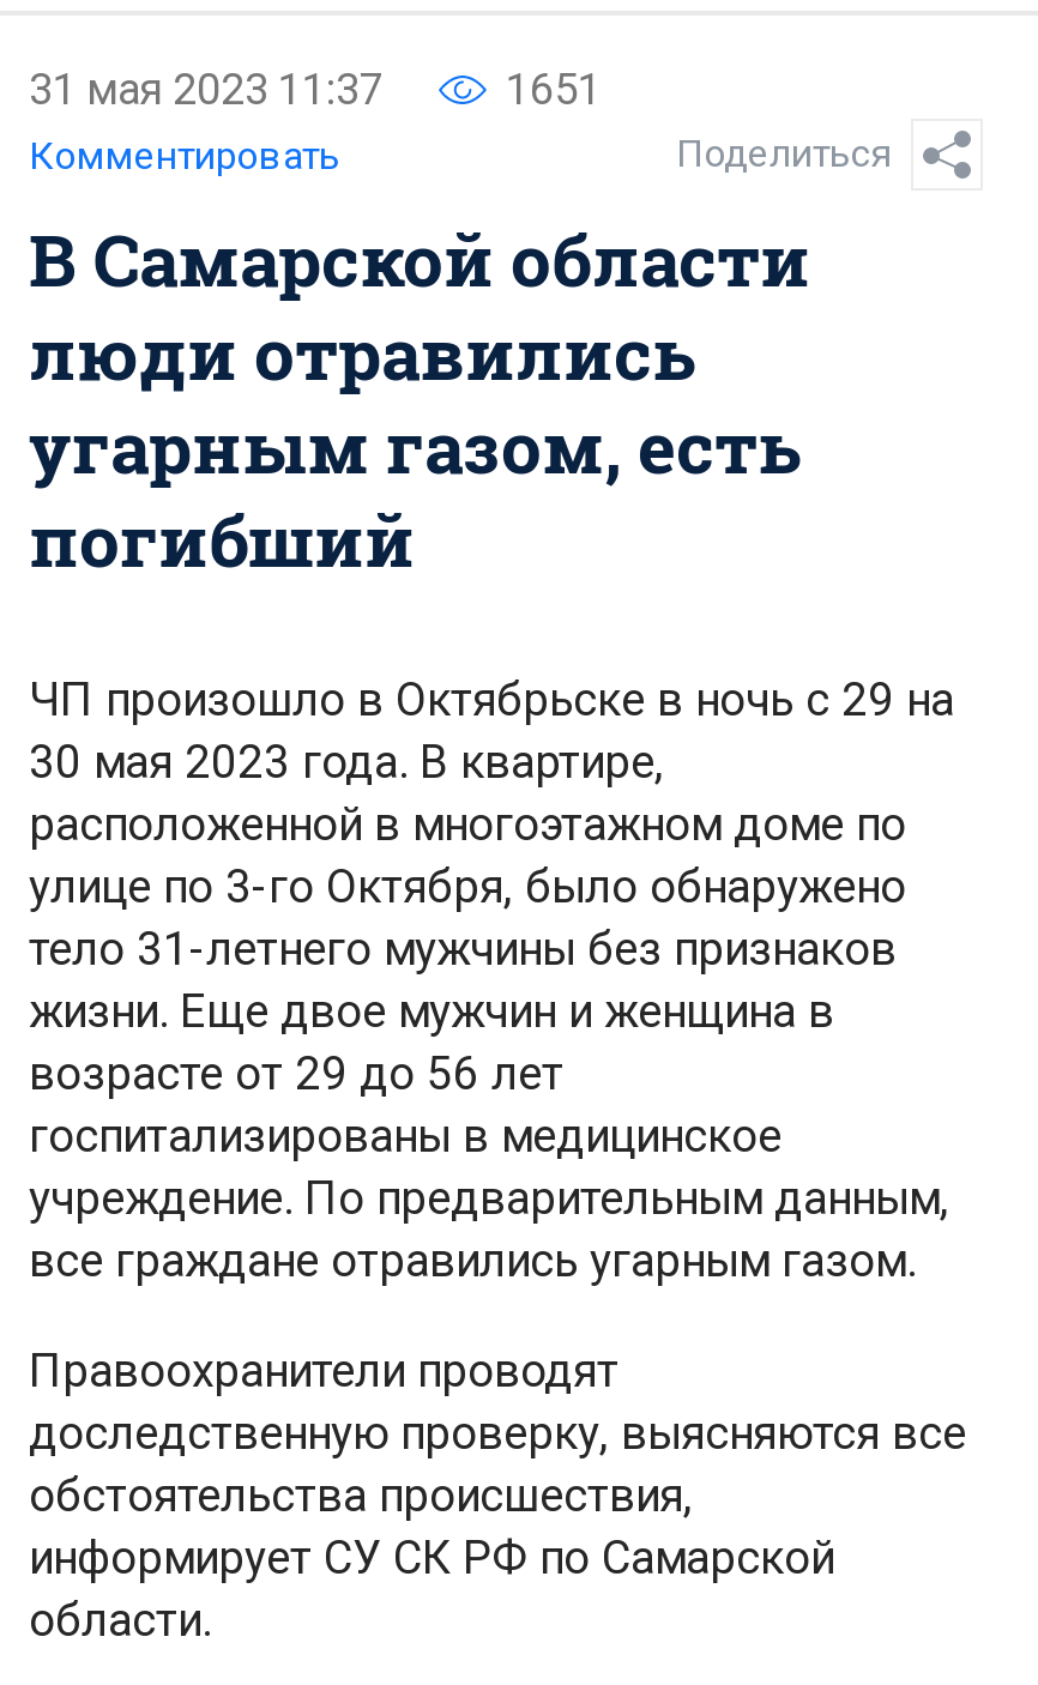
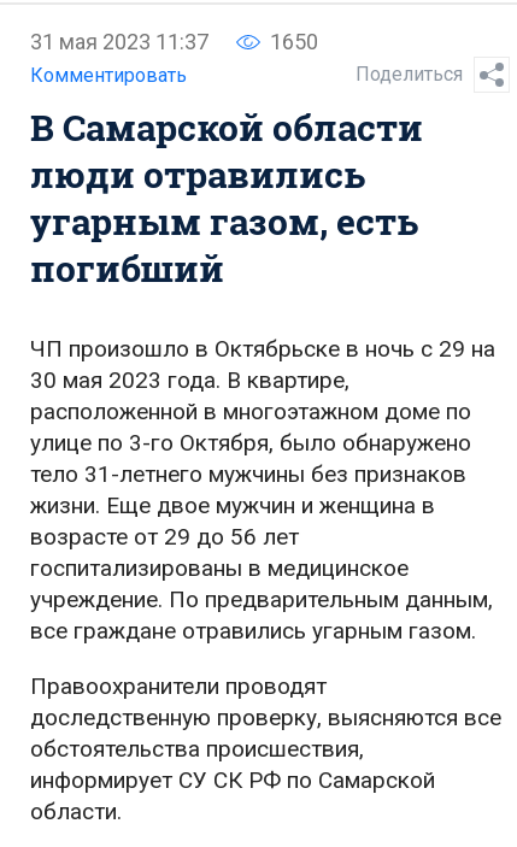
- 1651
+ 1650
